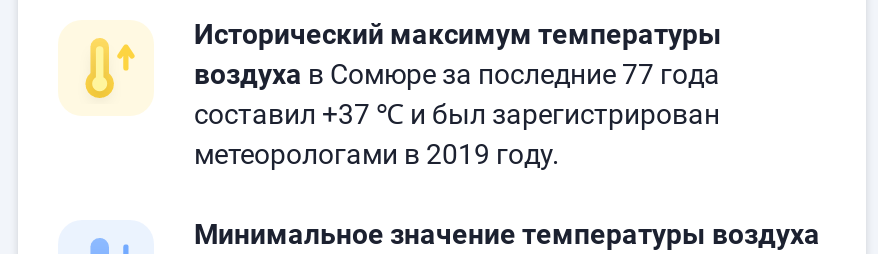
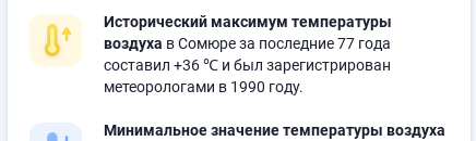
- составил +37 ℃ и был зарегистрирован
+ составил +36 ℃ и был зарегистрирован

- метеорологами в 2019 году.
+ метеорологами в 1990 году.
